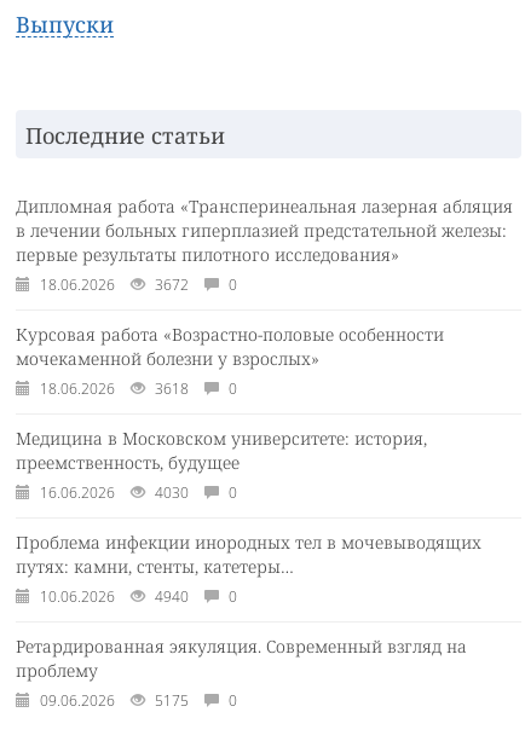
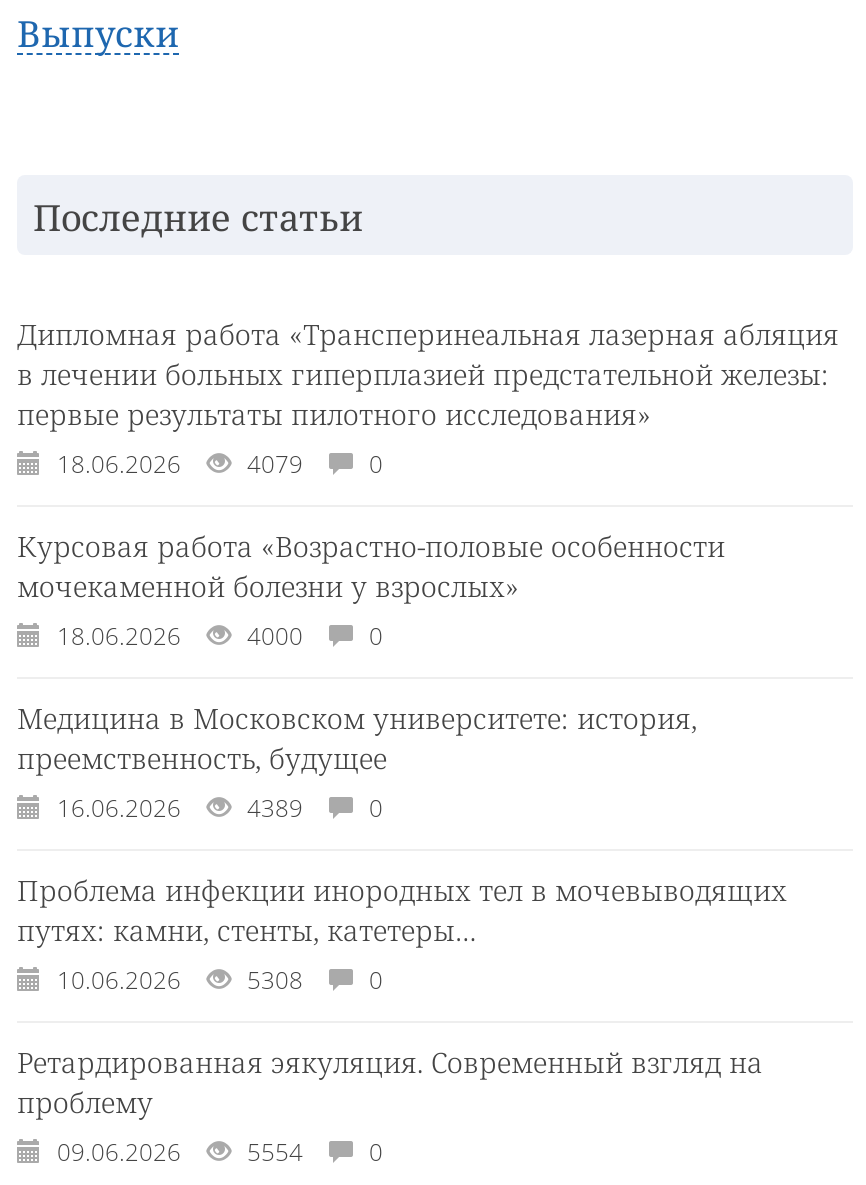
- 18.06.2026 3672 0
+ 18.06.2026 4079 0

- 18.06.2026 3618 0
+ 18.06.2026 4000 0

- 16.06.2026 4030 0
+ 16.06.2026 4389 0

- 10.06.2026 4940 0
+ 10.06.2026 5308 0

- 09.06.2026 5175 0
+ 09.06.2026 5554 0
